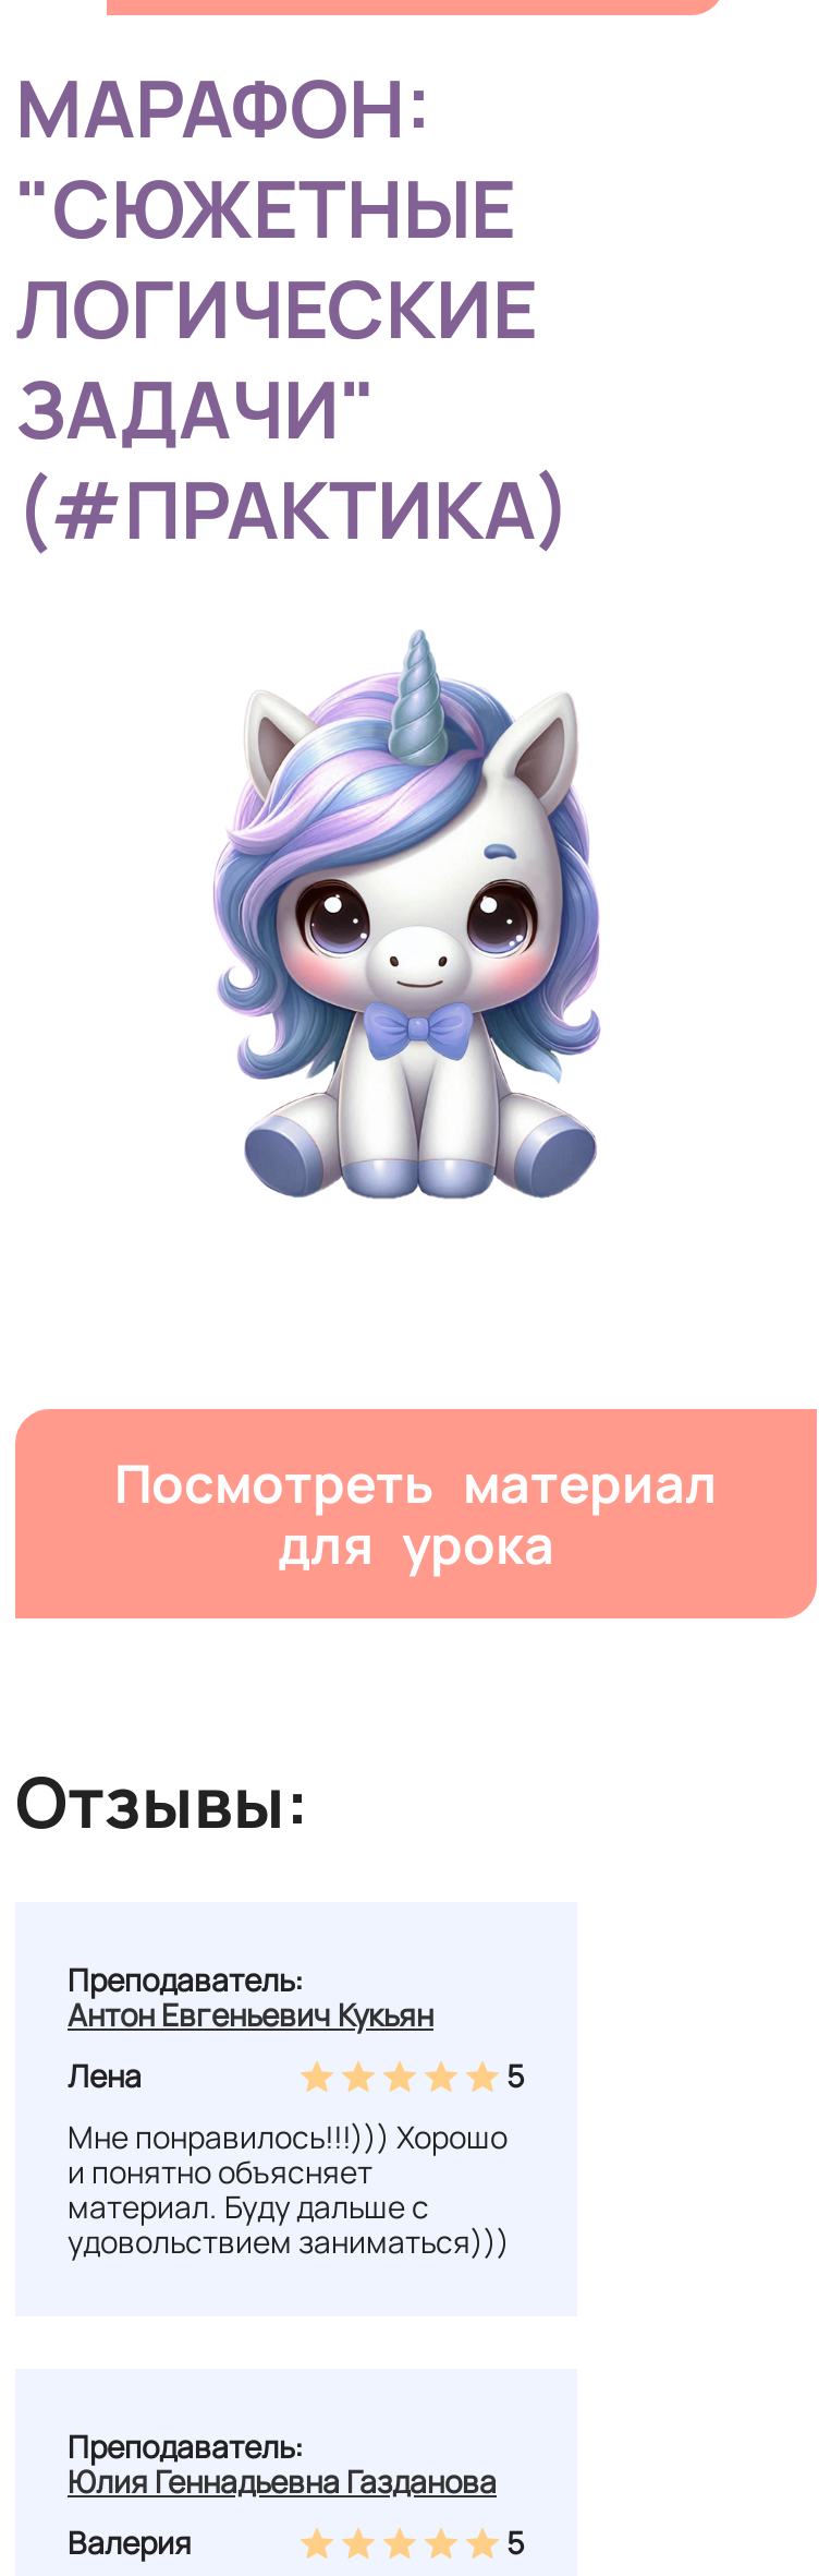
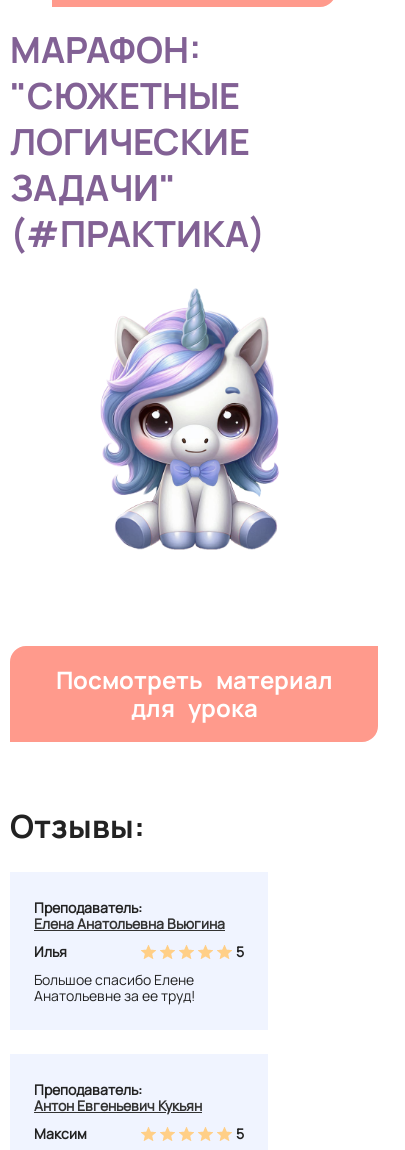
moved down: Антон Евгеньевич Кукьян

+ Елена Анатольевна Вьюгина

- Лена
+ Илья

- Мне понравилось!!!))) Хорошо
- и понятно объясняет
- материал. Буду дальше с
- удовольствием заниматься)))
+ Большое спасибо Елене
+ Анатольевне за ее труд!

- Юлия Геннадьевна Газданова

- Валерия
+ Максим
